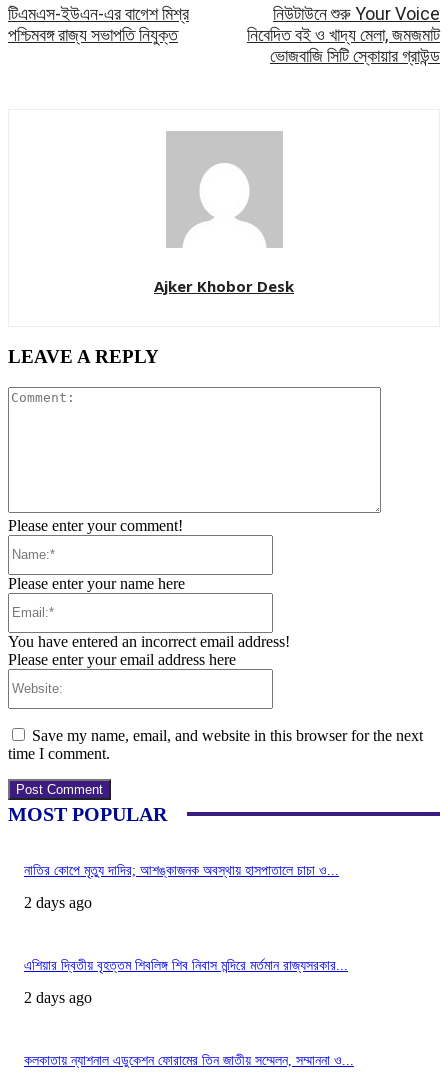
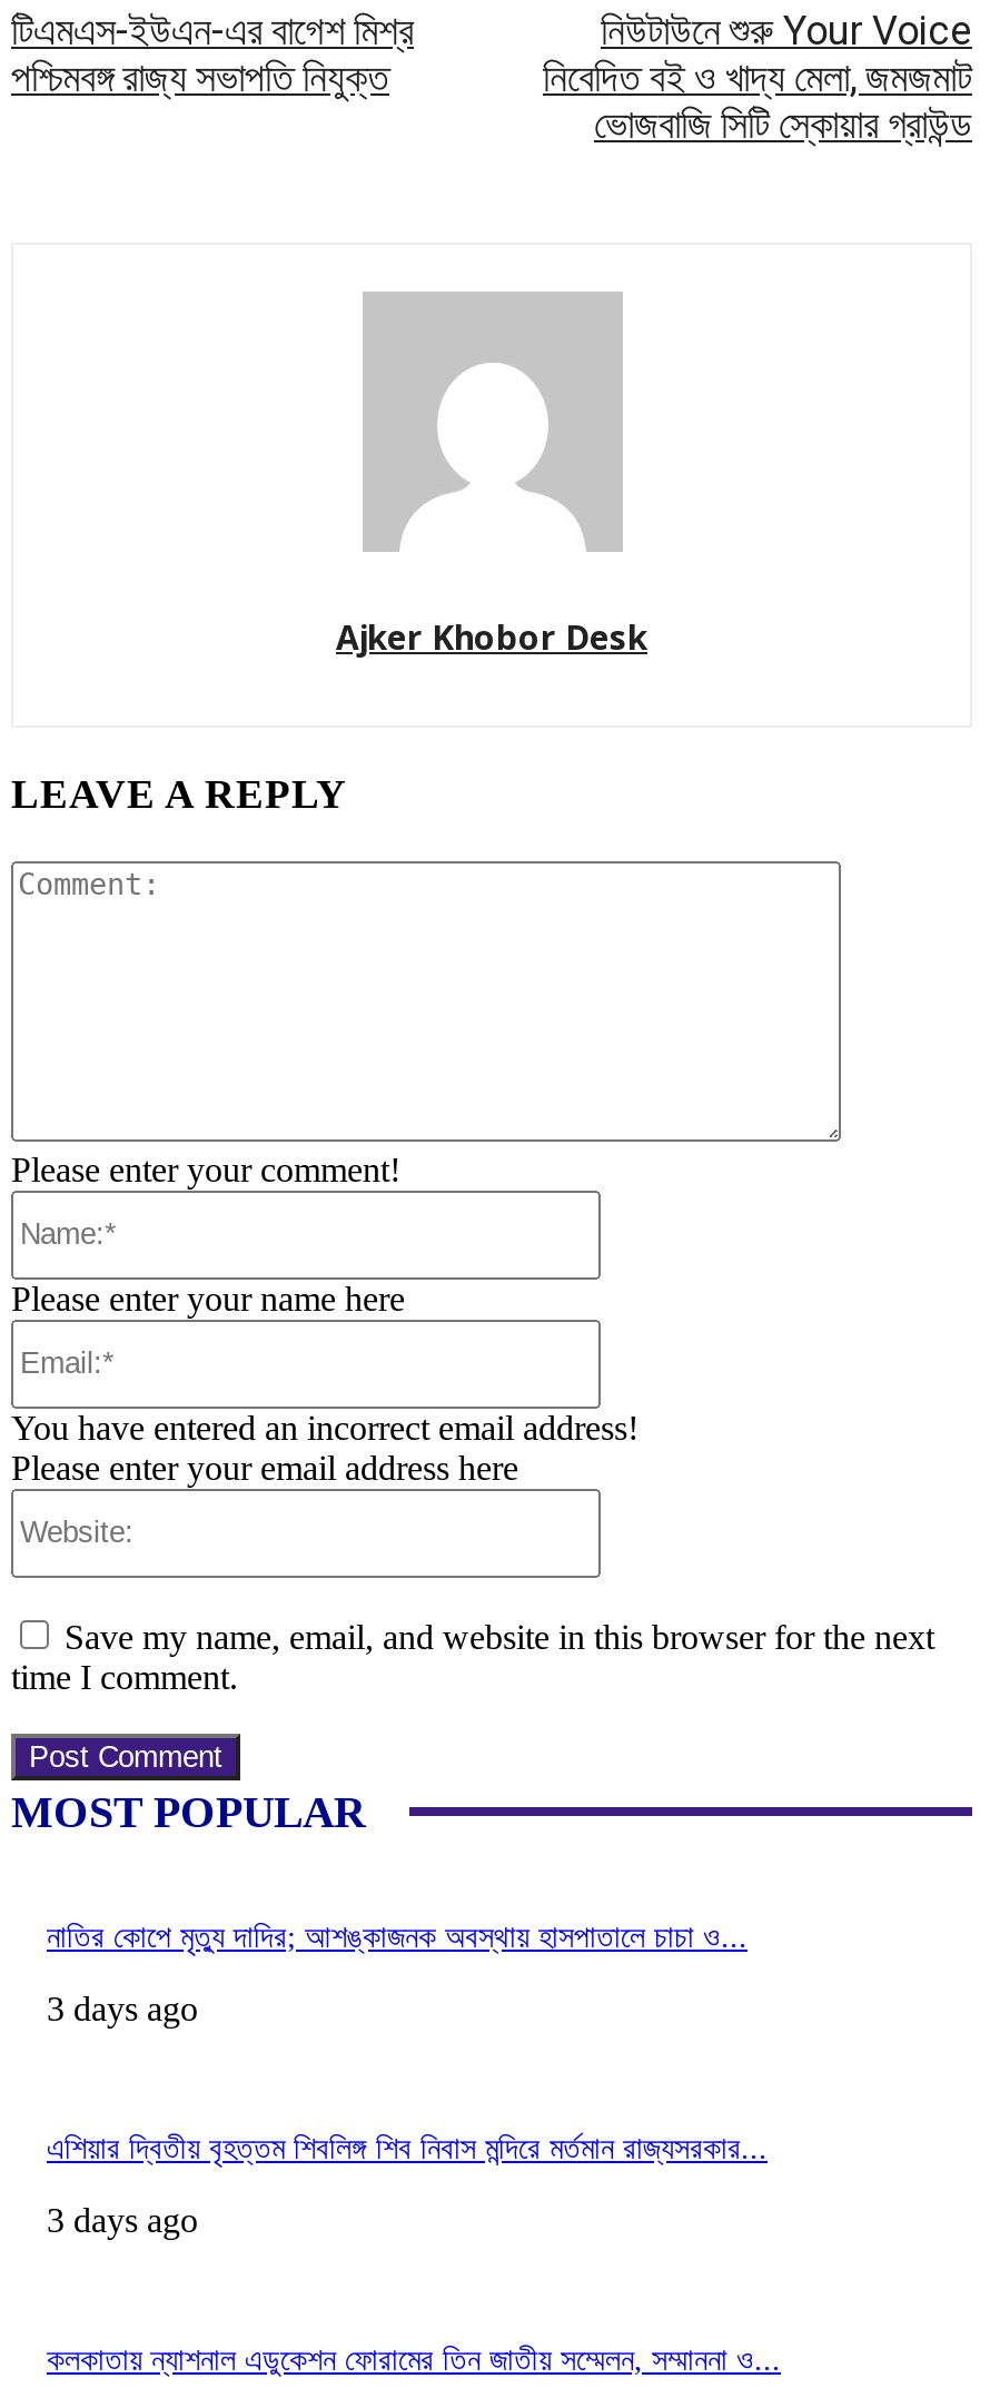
- 2 days ago
+ 3 days ago

- 2 days ago
+ 3 days ago
